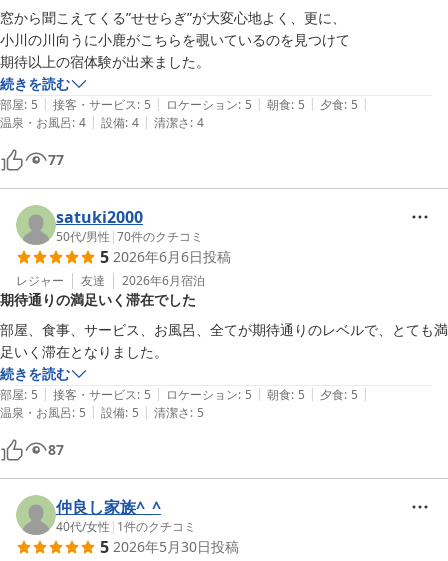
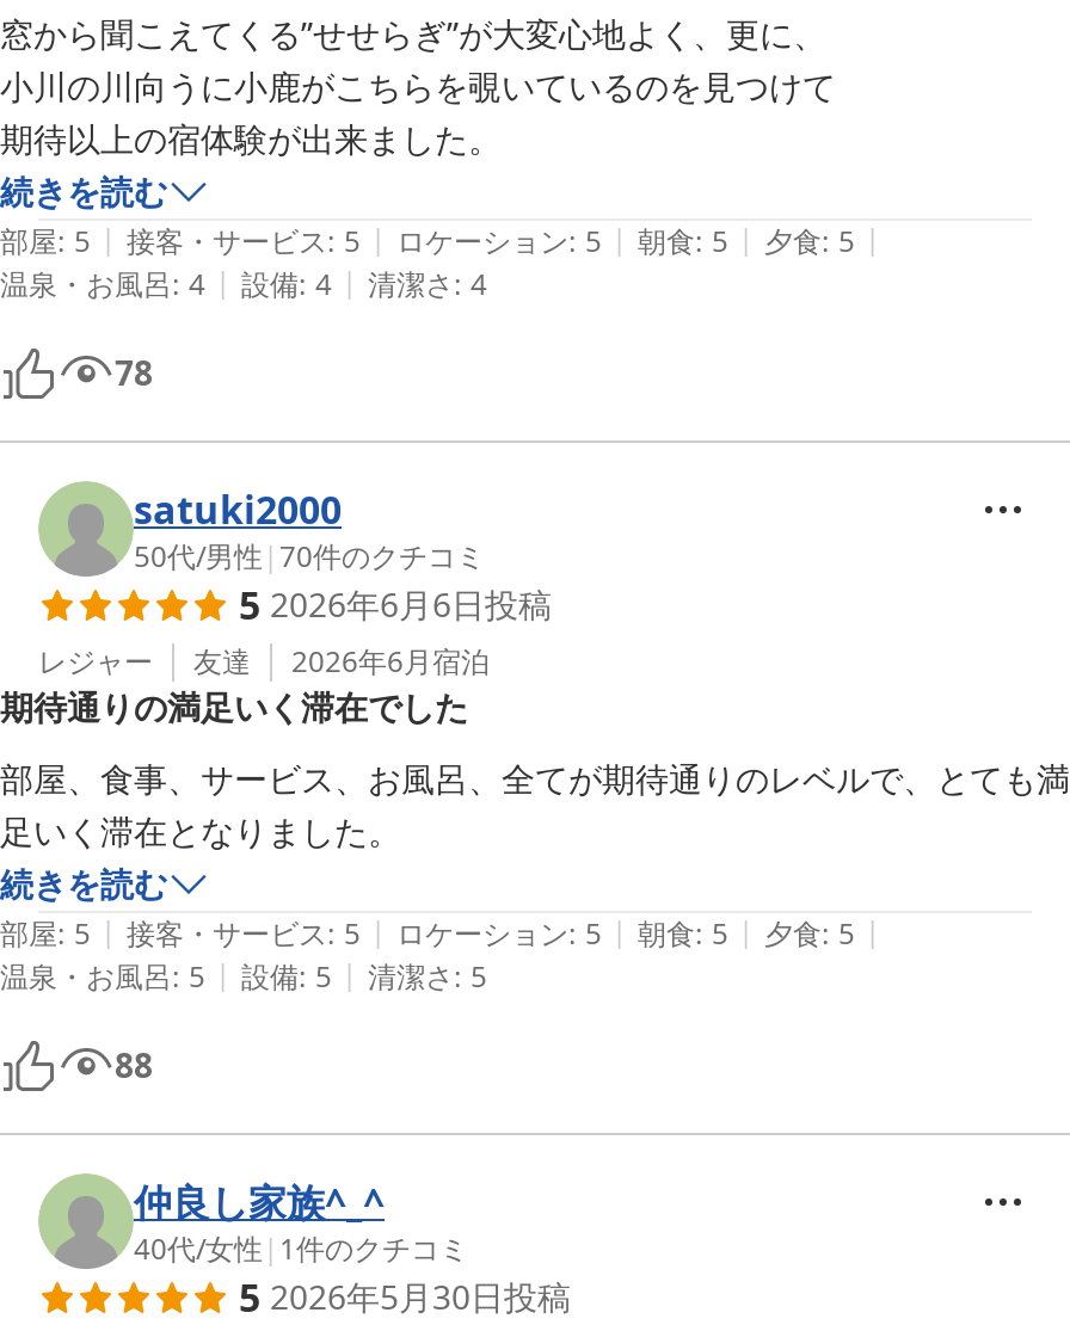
- 77
+ 78

- 87
+ 88
